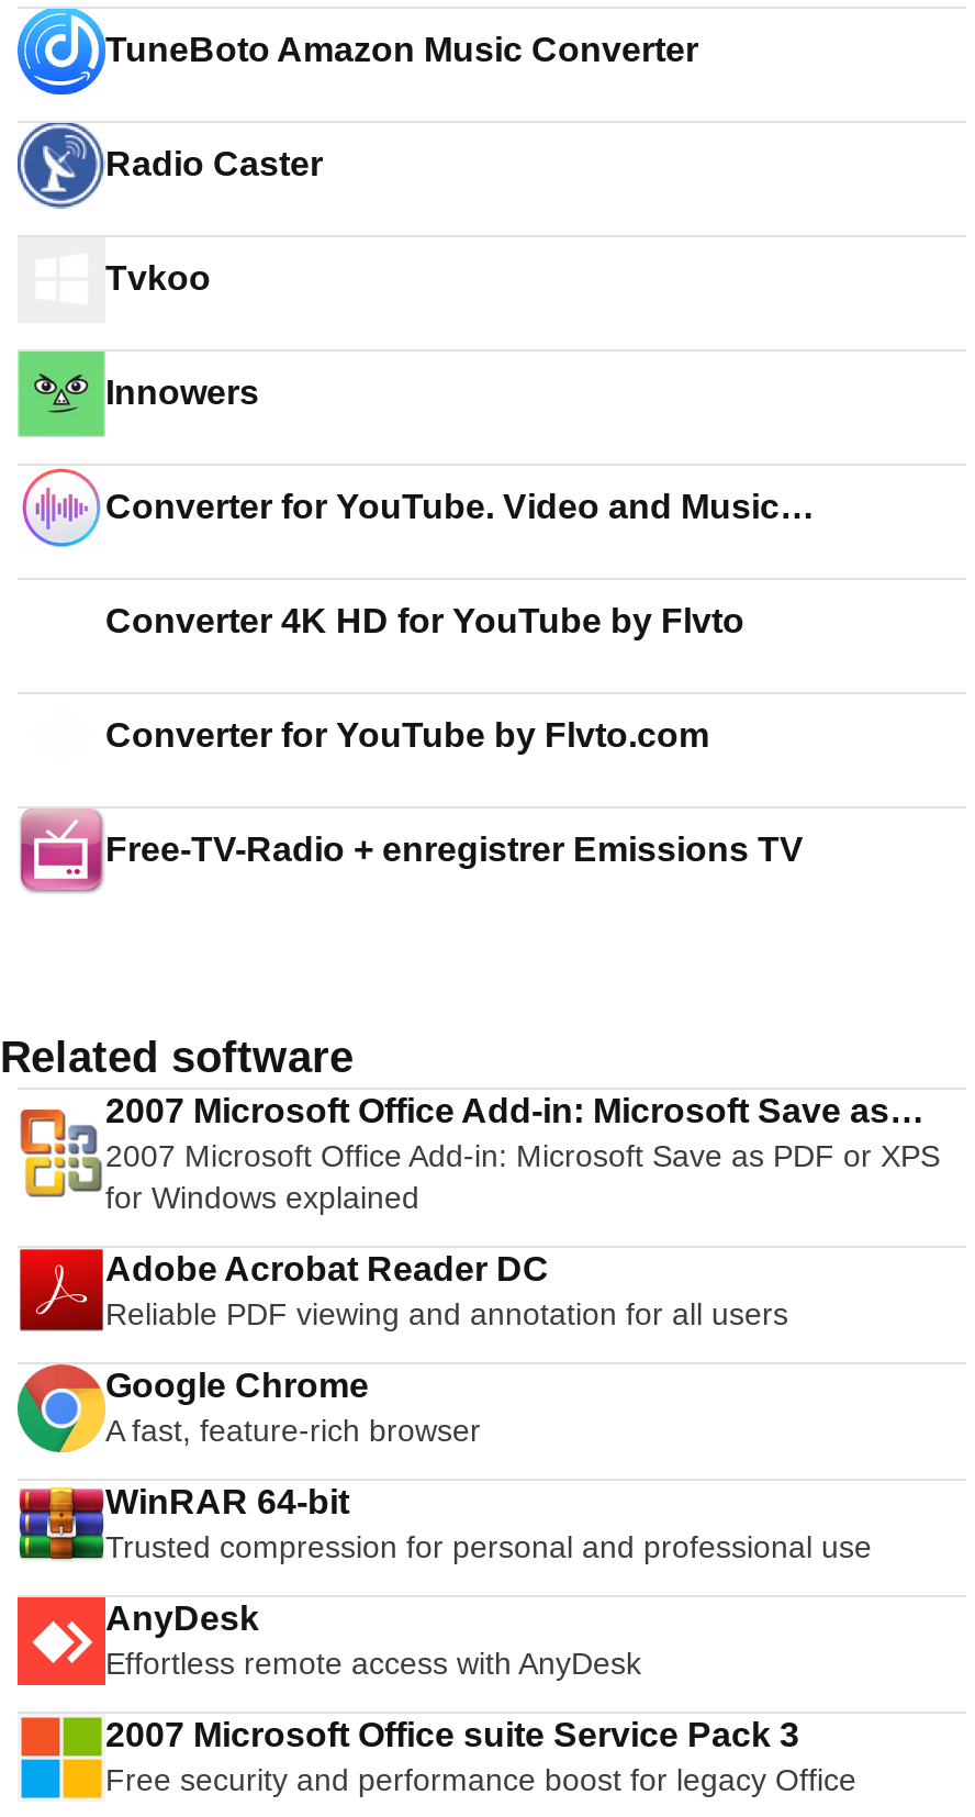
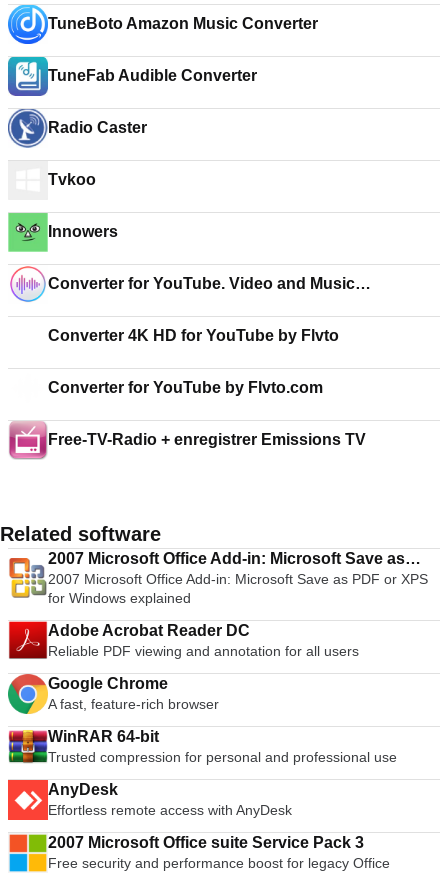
+ [image]
+ TuneFab Audible Converter
